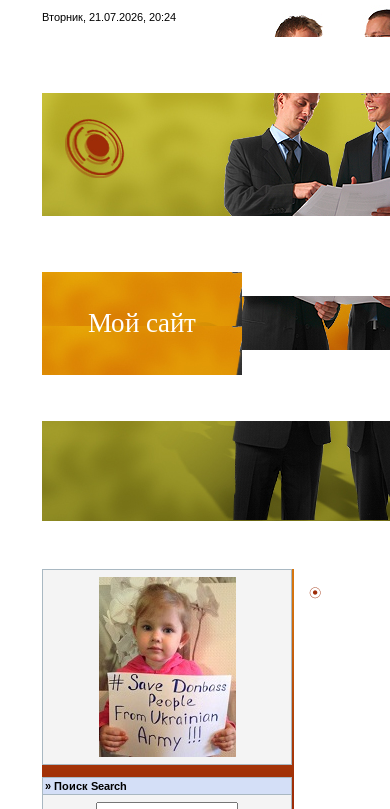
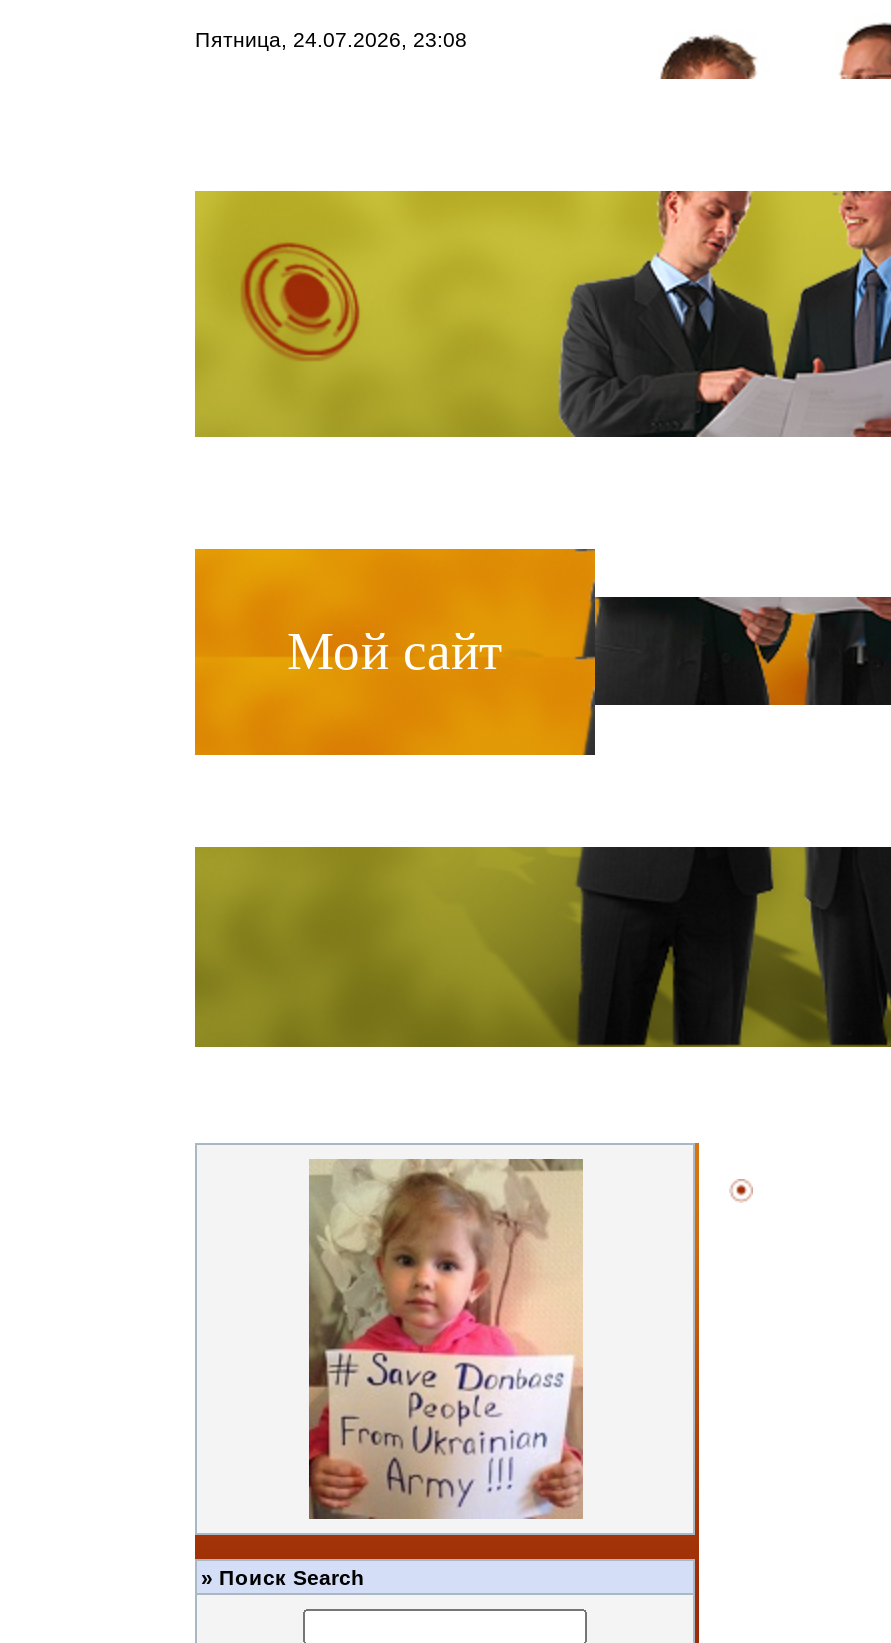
- Вторник, 21.07.2026, 20:24
+ Пятница, 24.07.2026, 23:08
